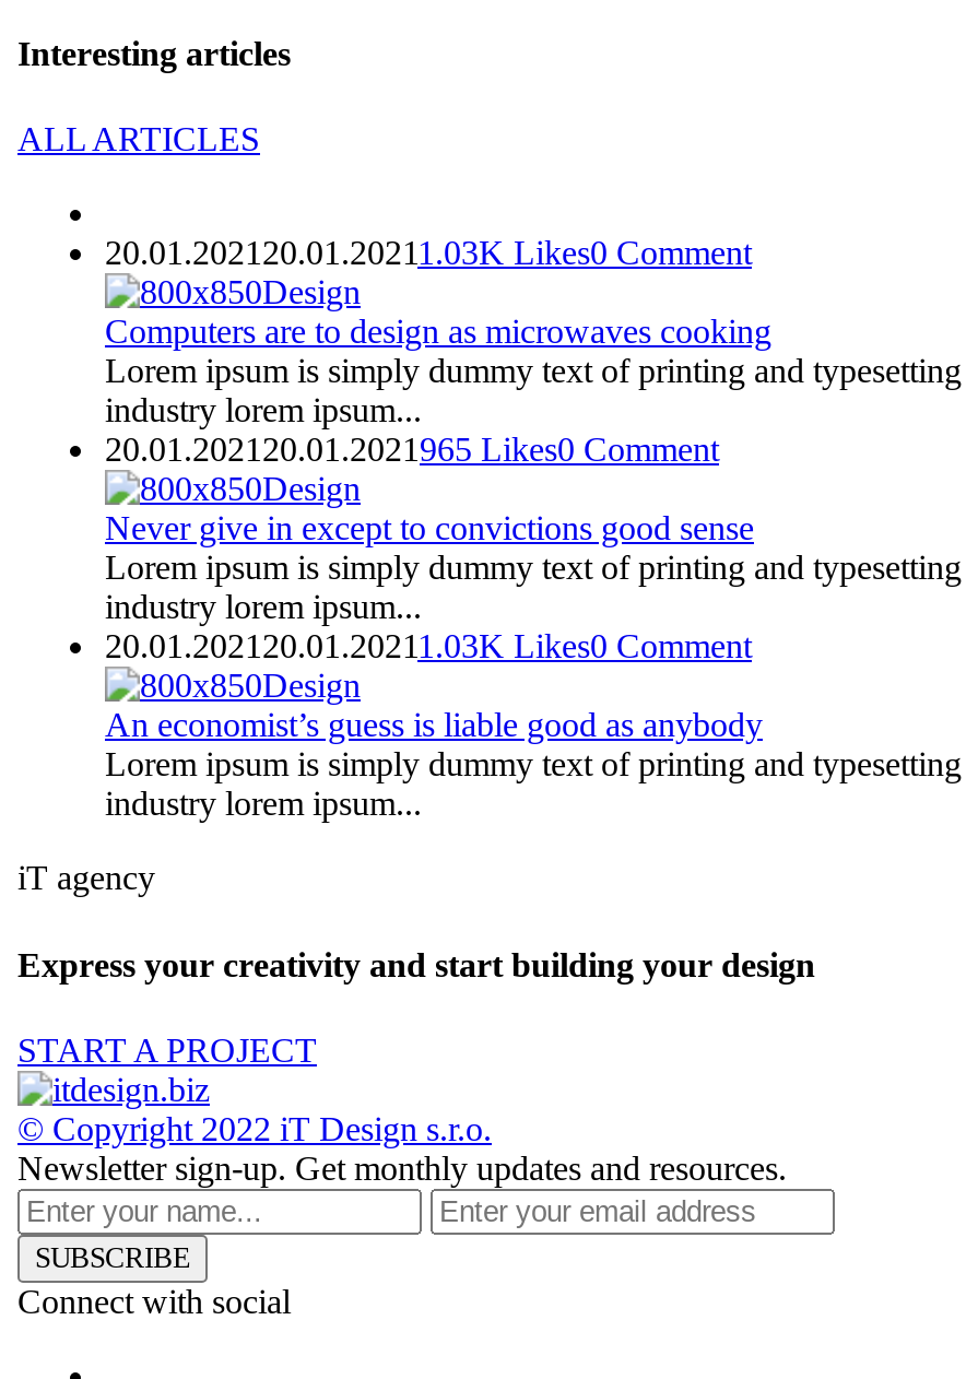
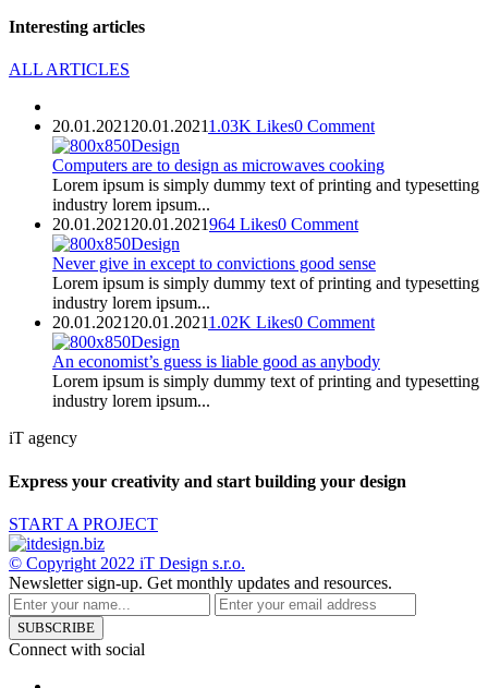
- 20.01.2021 20.01.2021 965 Likes0 Comment
+ 20.01.2021 20.01.2021 964 Likes0 Comment

- 20.01.2021 20.01.2021 1.03K Likes0 Comment
+ 20.01.2021 20.01.2021 1.02K Likes0 Comment
